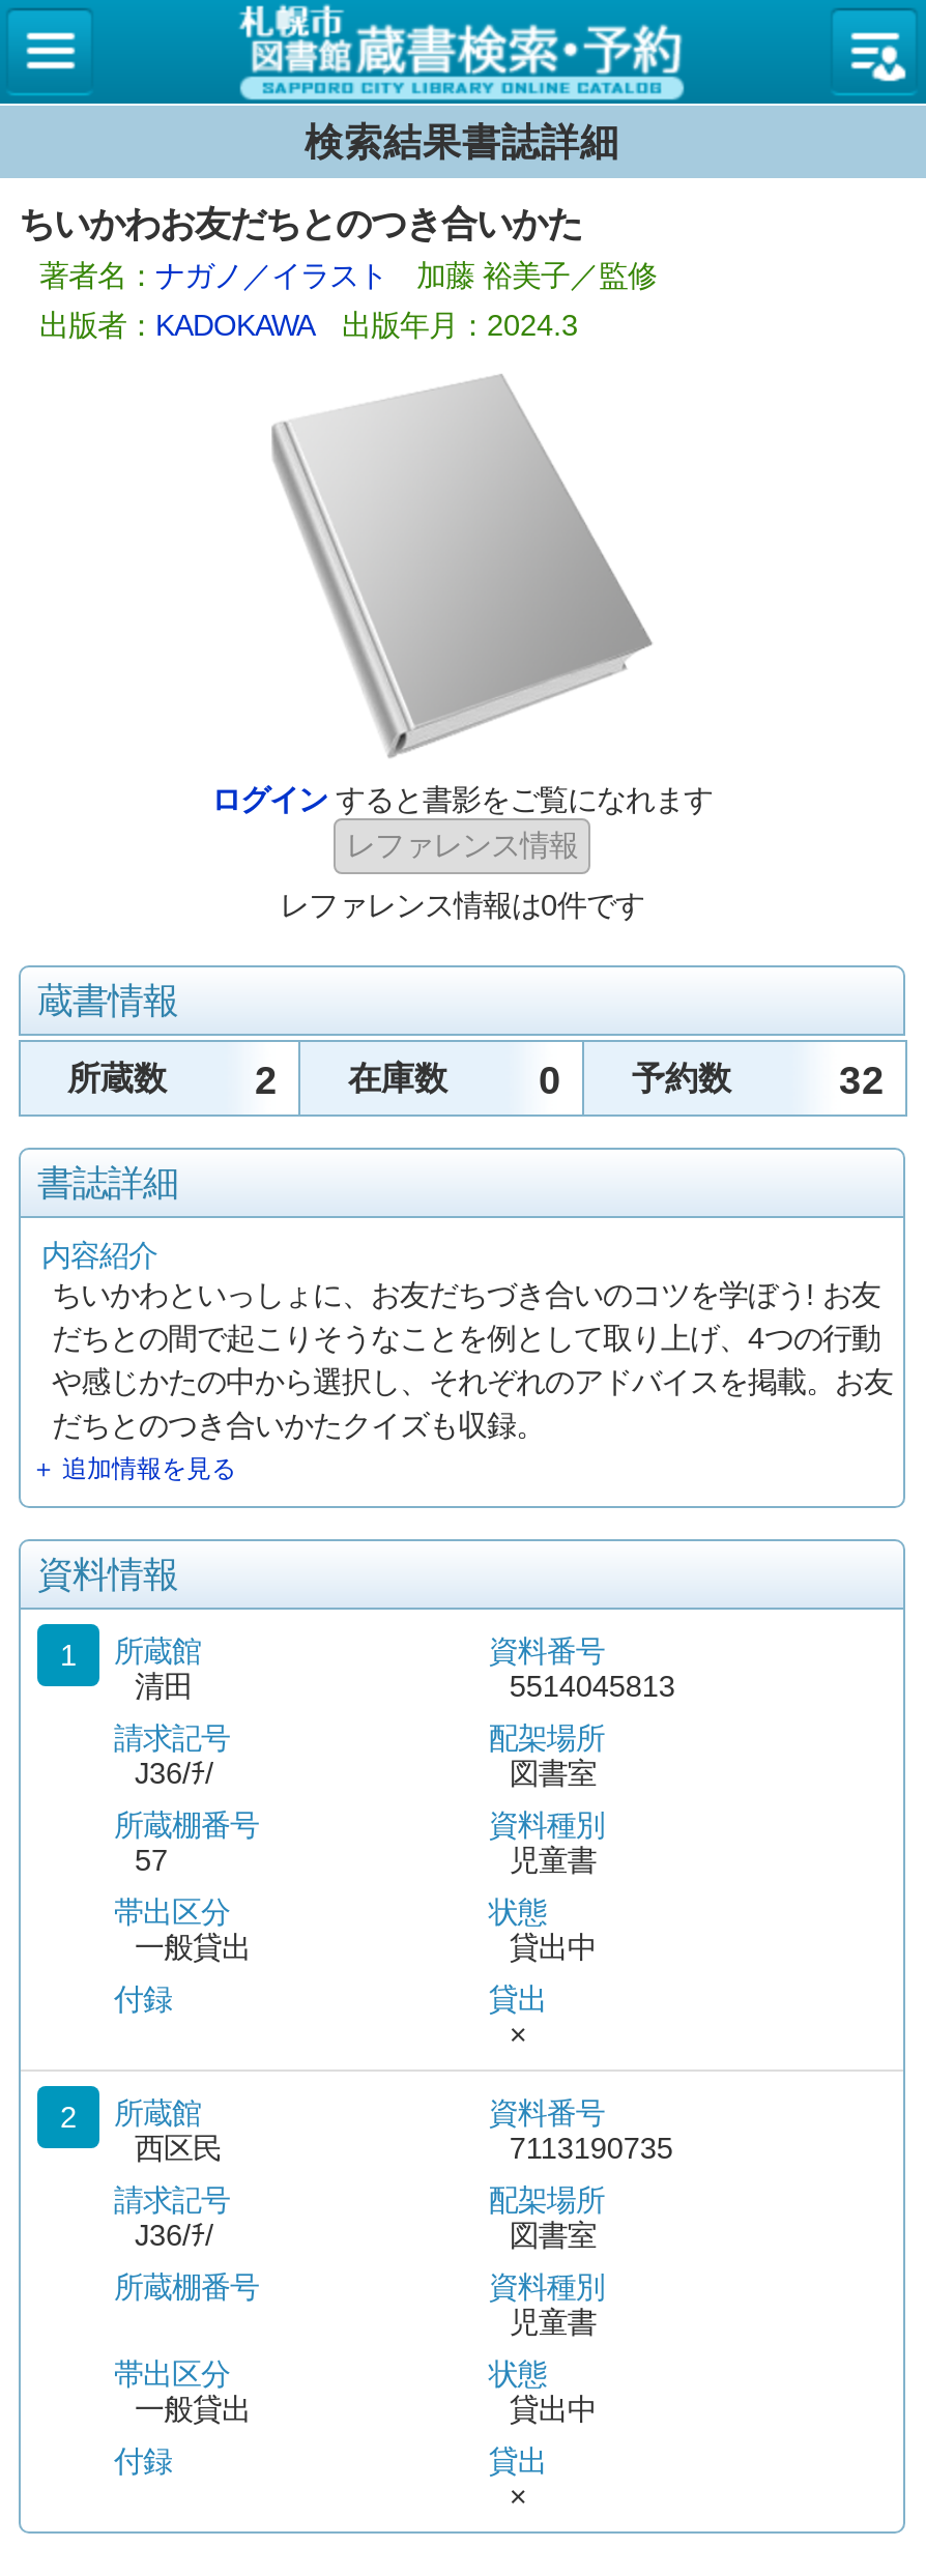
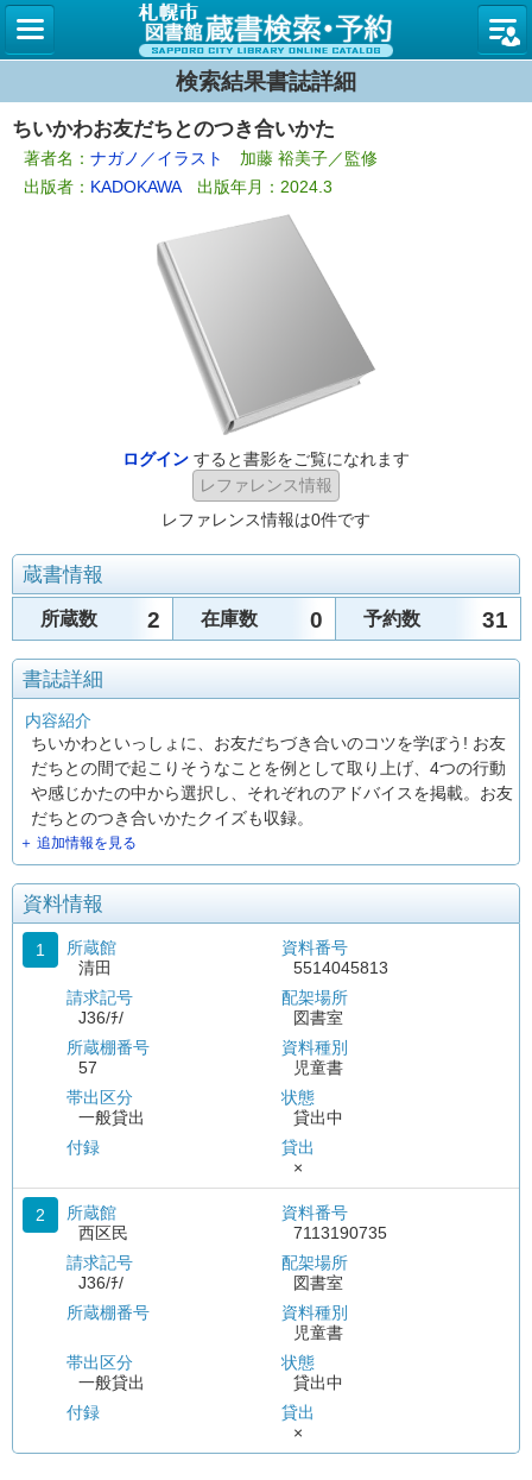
- 32
+ 31
